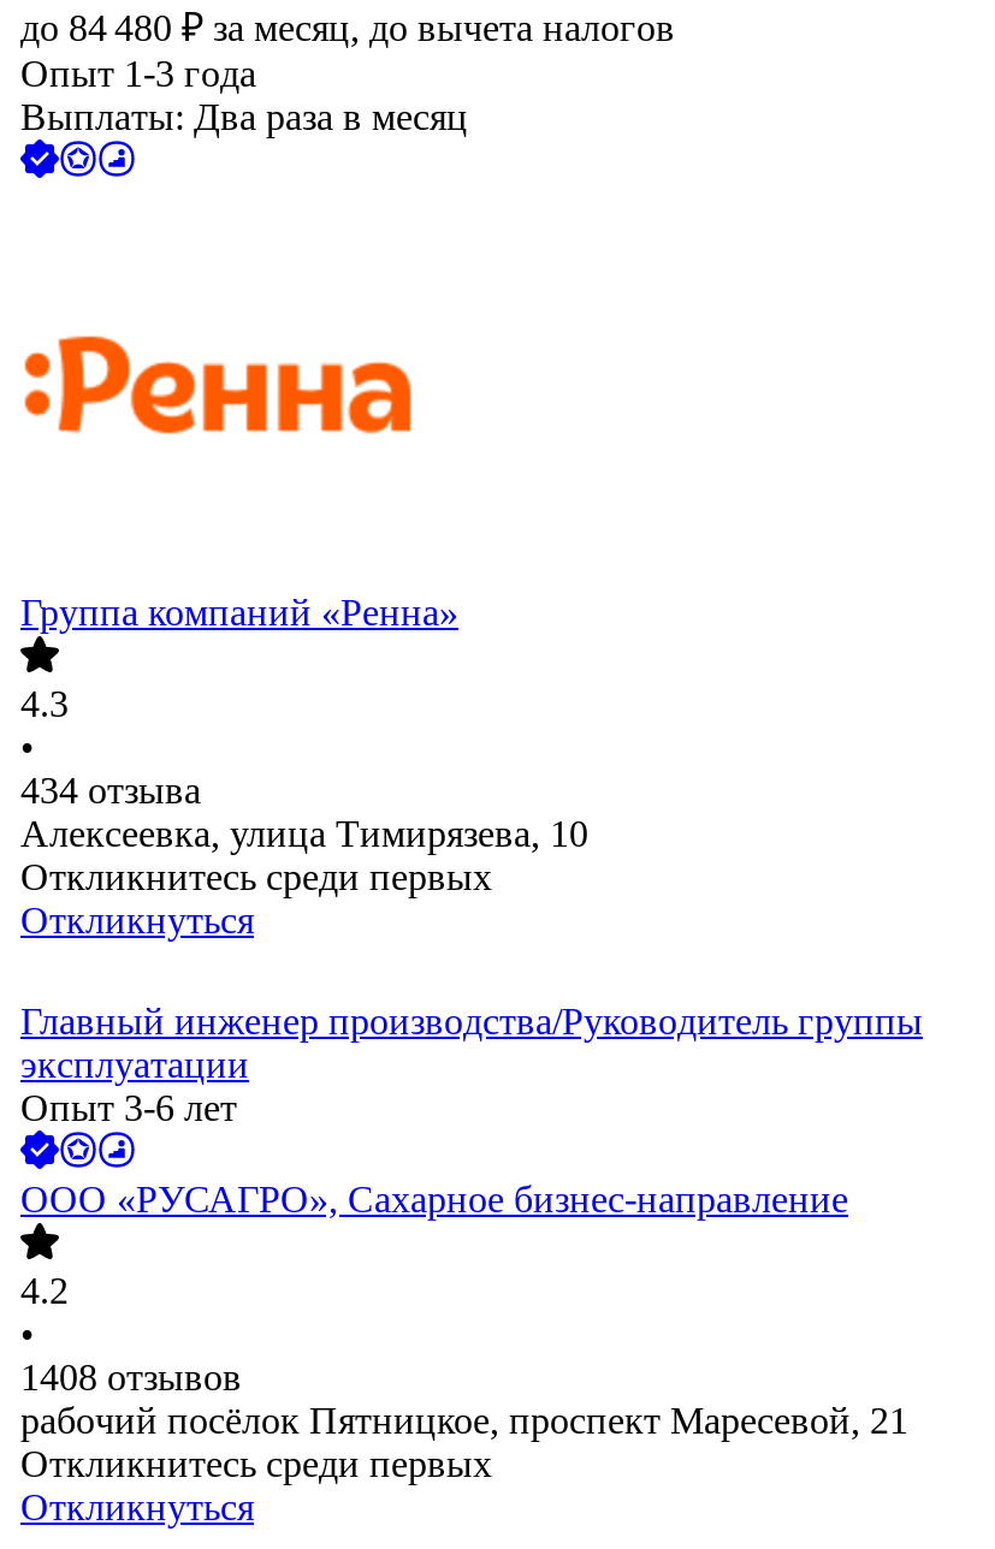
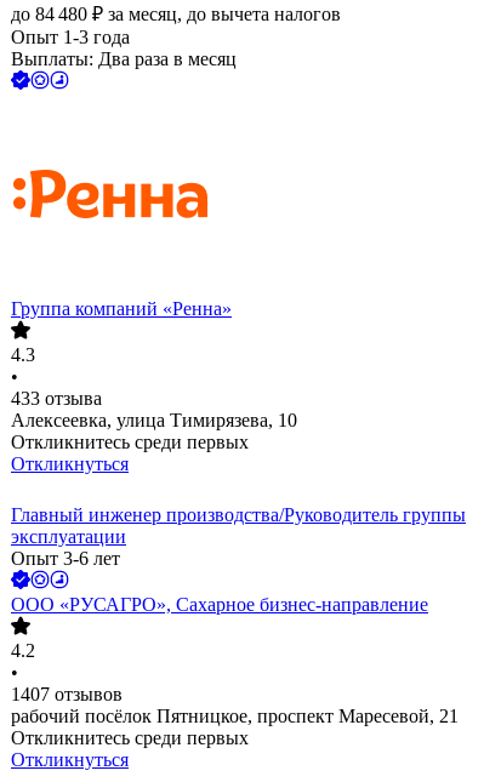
- 434 отзыва
+ 433 отзыва

- 1408 отзывов
+ 1407 отзывов
